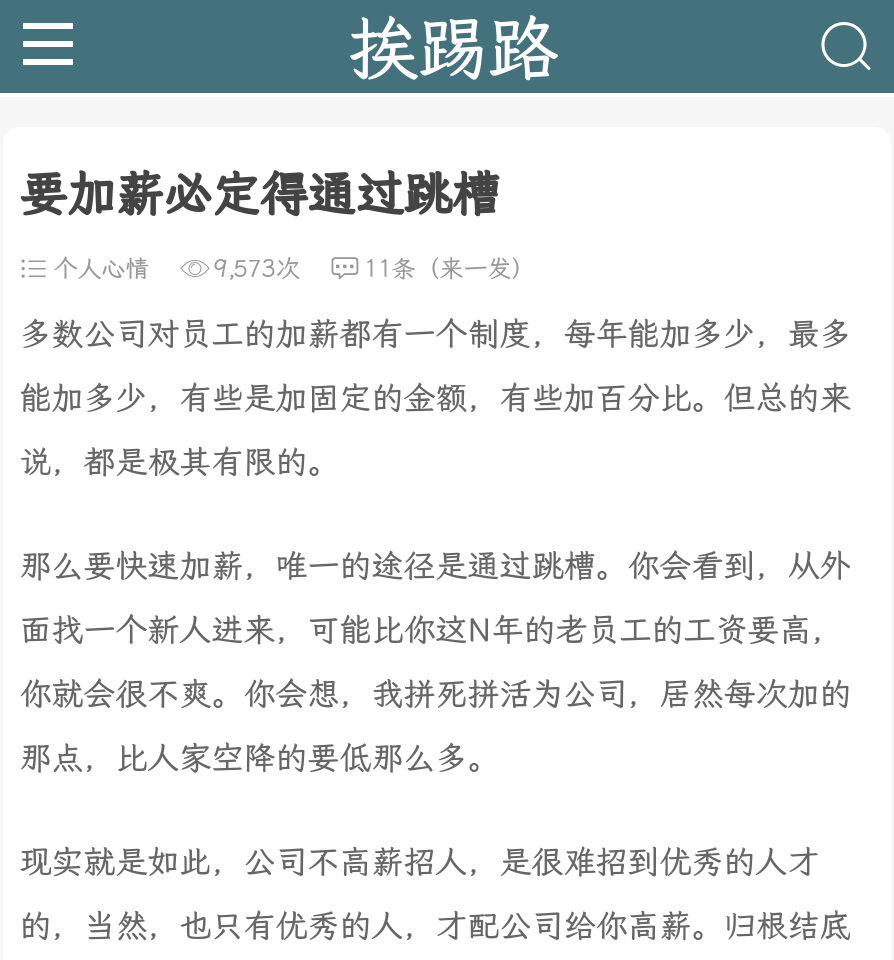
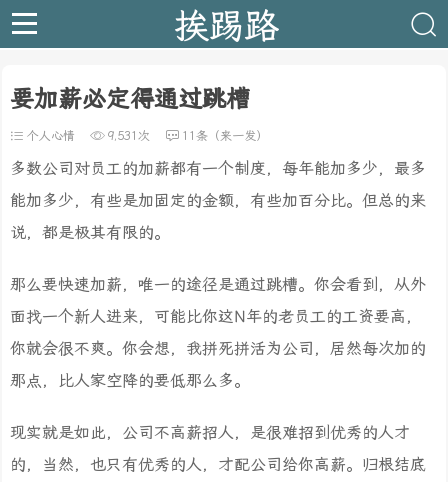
- 9,573次
+ 9,531次
